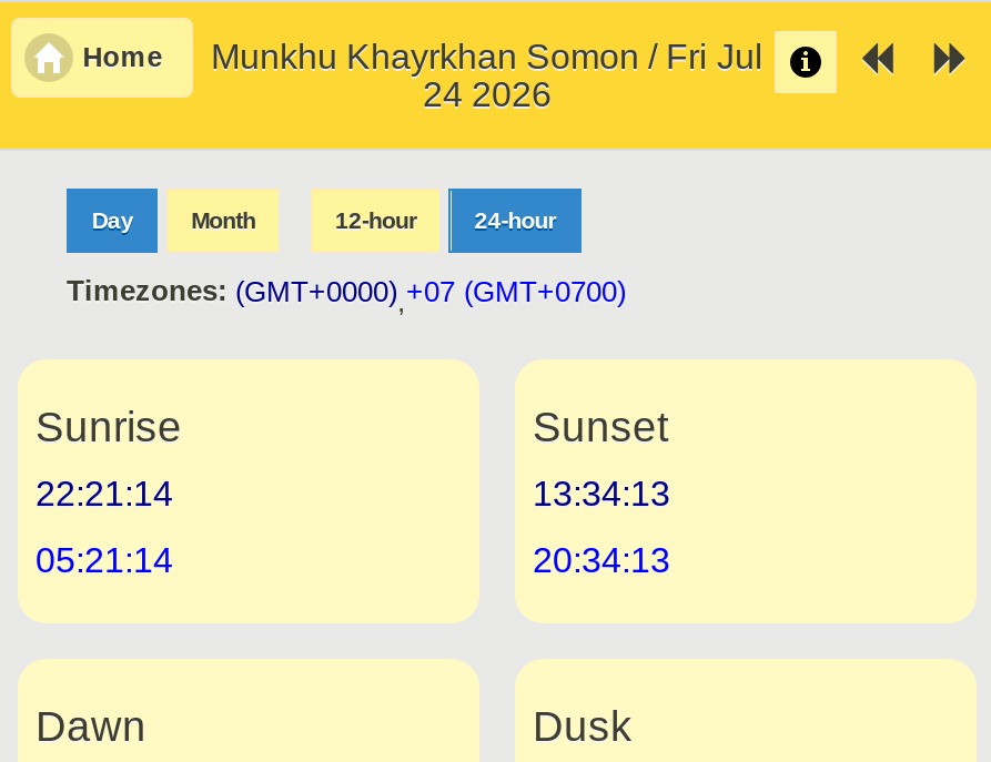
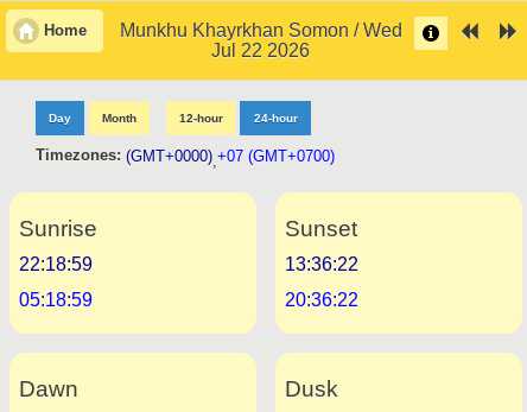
- Munkhu Khayrkhan Somon / Fri Jul
- 24 2026
+ Munkhu Khayrkhan Somon / Wed
+ Jul 22 2026

- 22:21:14
+ 22:18:59

- 13:34:13
+ 13:36:22

- 05:21:14
+ 05:18:59

- 20:34:13
+ 20:36:22
